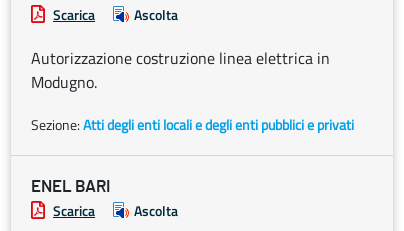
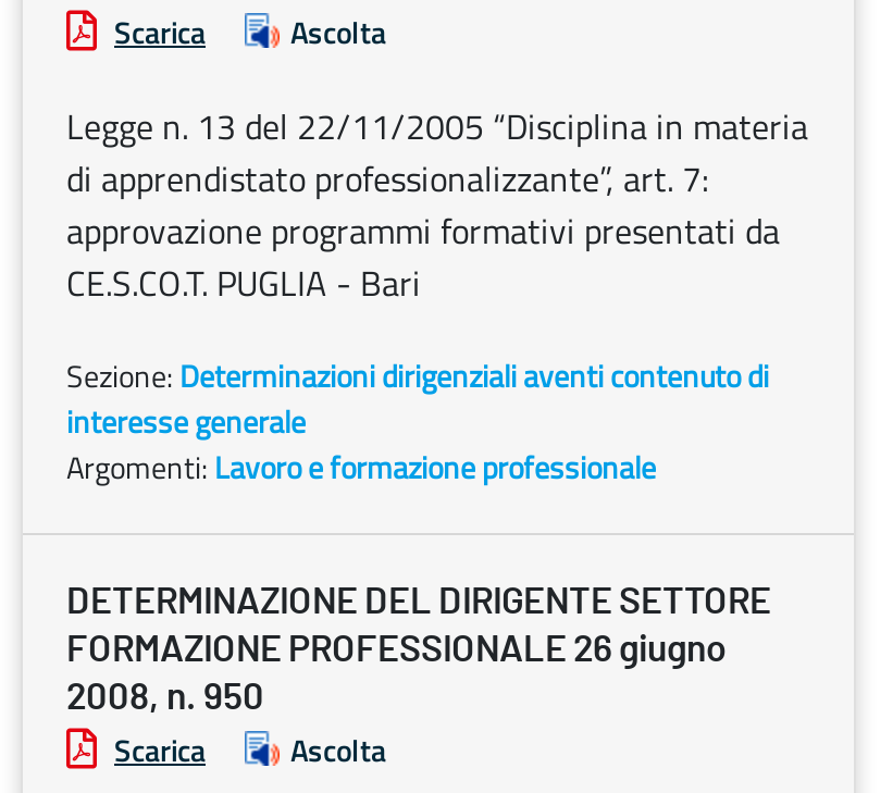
- Autorizzazione costruzione linea elettrica in
- Modugno.
+ Legge n. 13 del 22/11/2005 “Disciplina in materia
+ di apprendistato professionalizzante”, art. 7:
+ approvazione programmi formativi presentati da
+ CE.S.CO.T. PUGLIA - Bari

- Sezione: Atti degli enti locali e degli enti pubblici e privati
+ Sezione: Determinazioni dirigenziali aventi contenuto di
+ interesse generale
+ Argomenti: Lavoro e formazione professionale

- ENEL BARI
+ DETERMINAZIONE DEL DIRIGENTE SETTORE
+ FORMAZIONE PROFESSIONALE 26 giugno
+ 2008, n. 950
